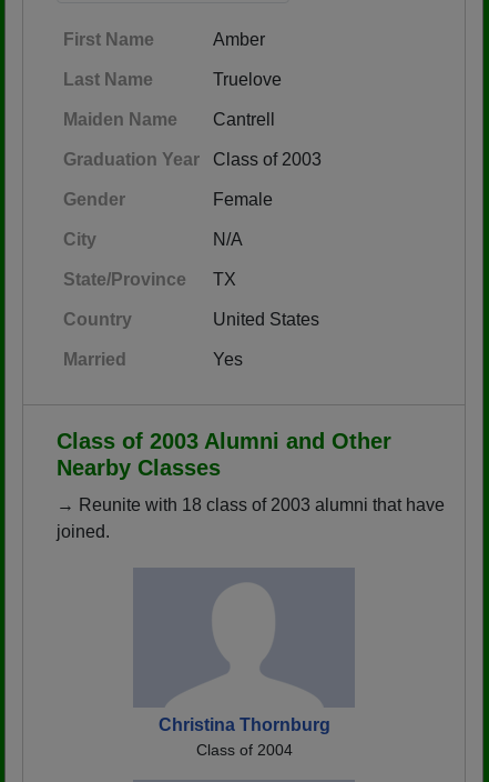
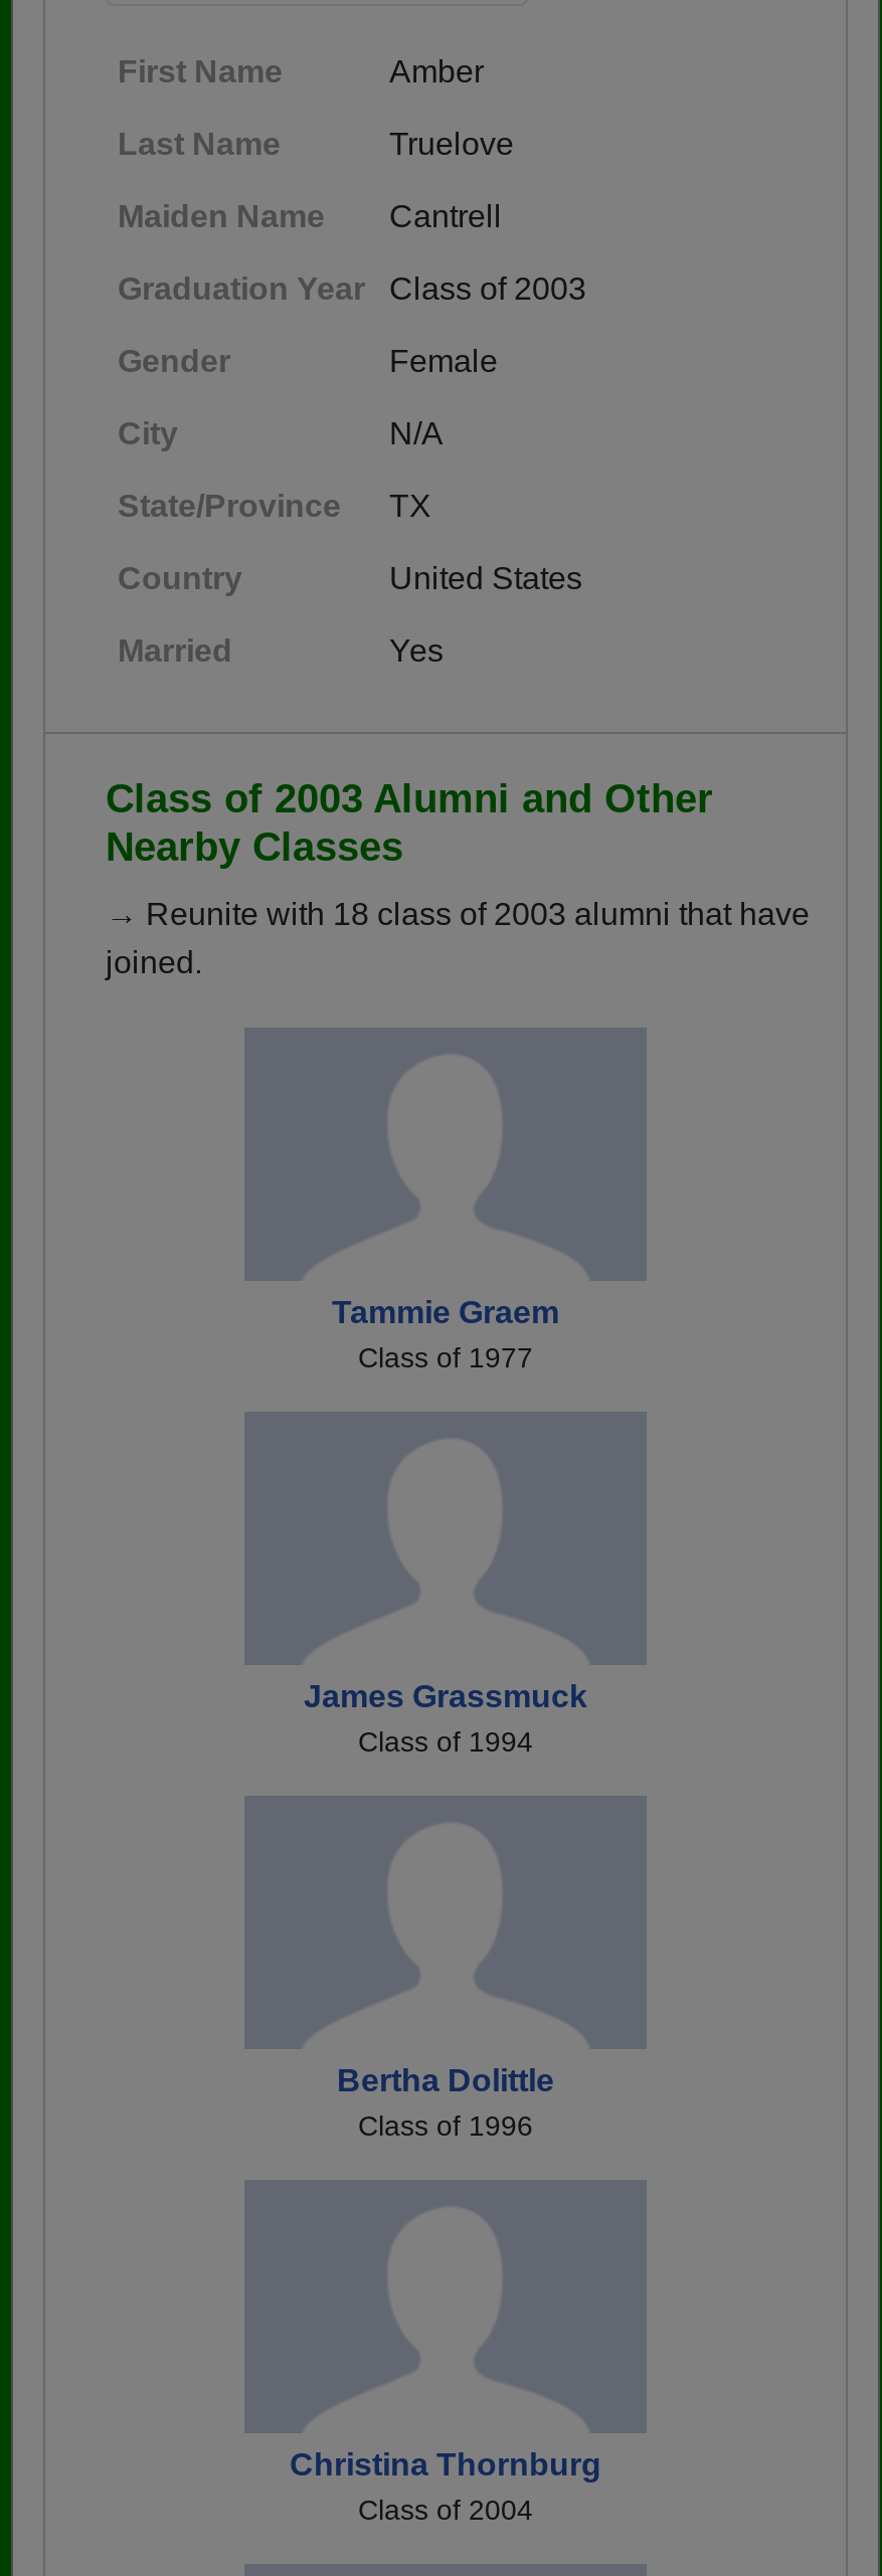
+ James Grassmuck
+ Class of 1994

+ Tammie Graem
+ Class of 1977

+ Bertha Dolittle
+ Class of 1996
